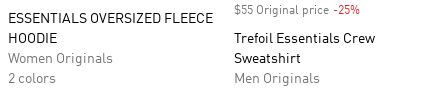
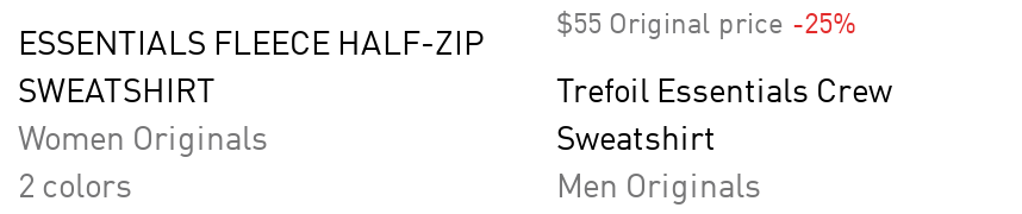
- ESSENTIALS OVERSIZED FLEECE
- HOODIE
+ ESSENTIALS FLEECE HALF-ZIP
+ SWEATSHIRT
